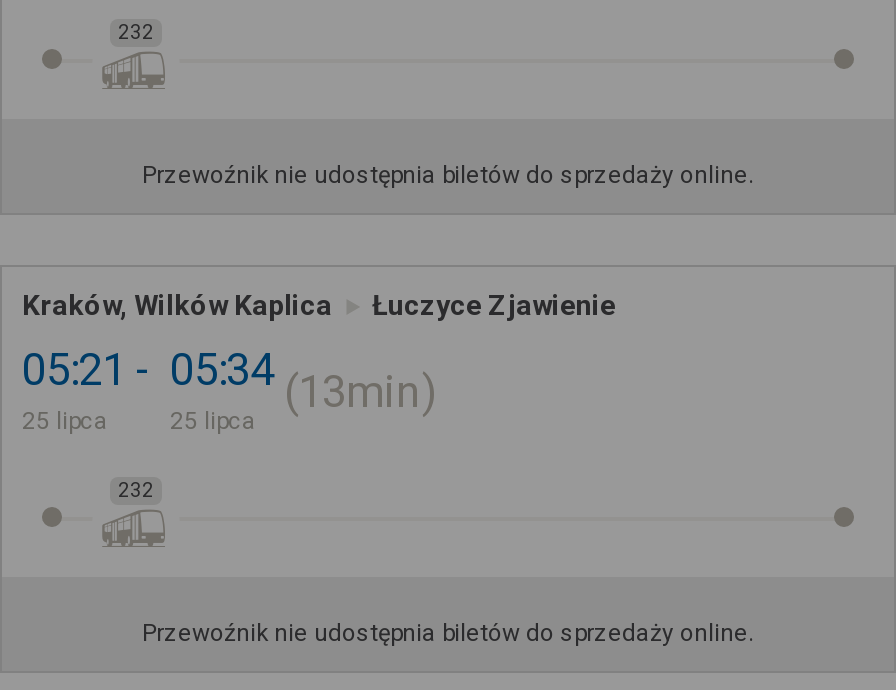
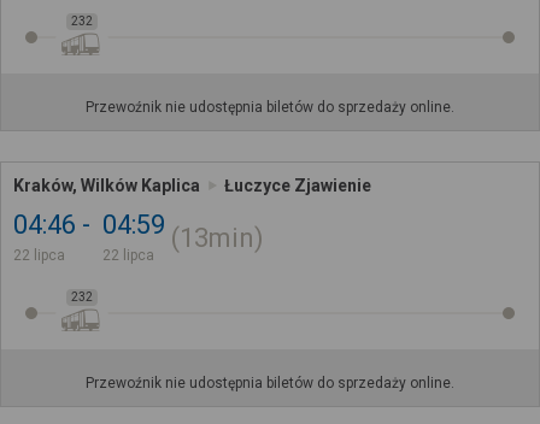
- 05:21
+ 04:46

- 05:34
+ 04:59

- 25 lipca
+ 22 lipca

- 25 lipca
+ 22 lipca
